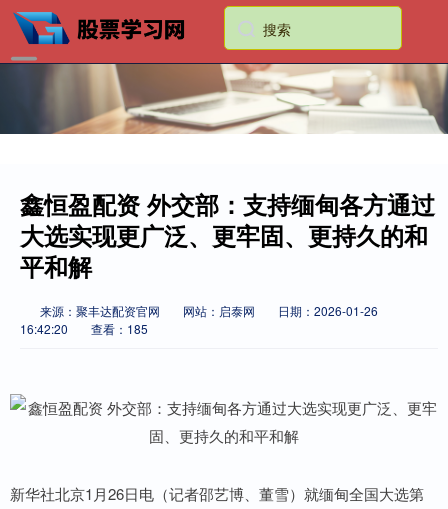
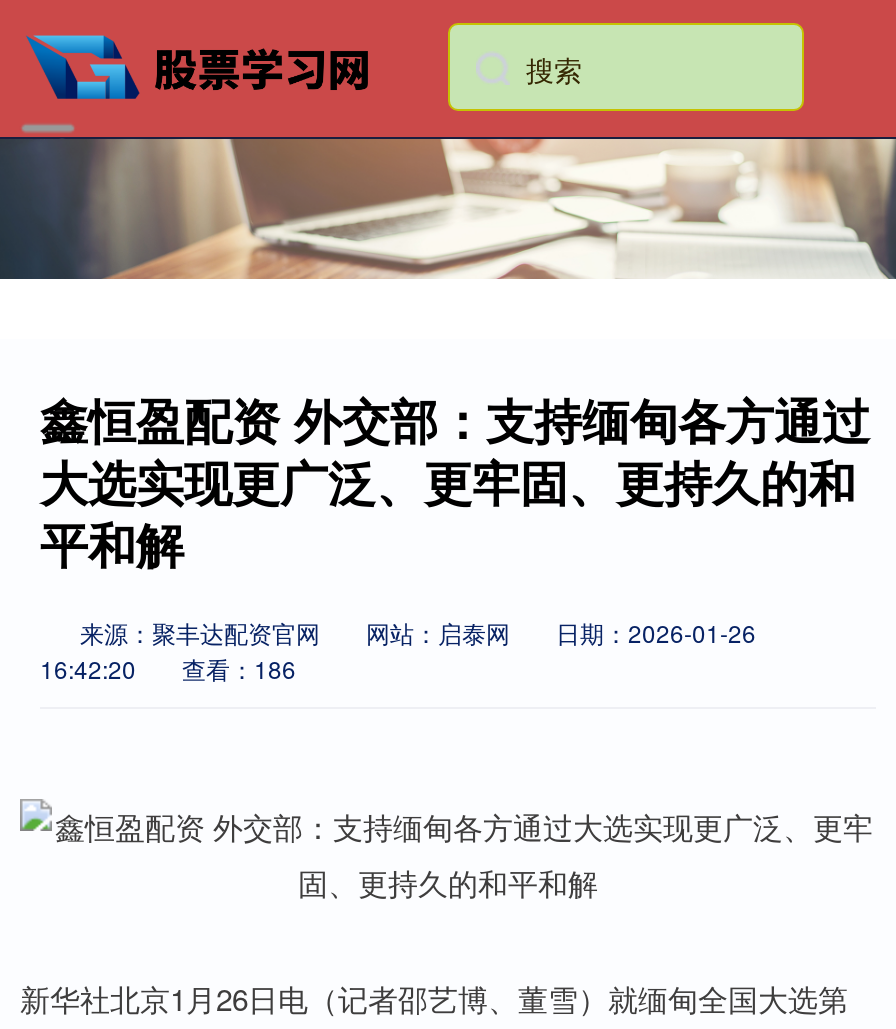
- 16:42:20 查看：185
+ 16:42:20 查看：186
